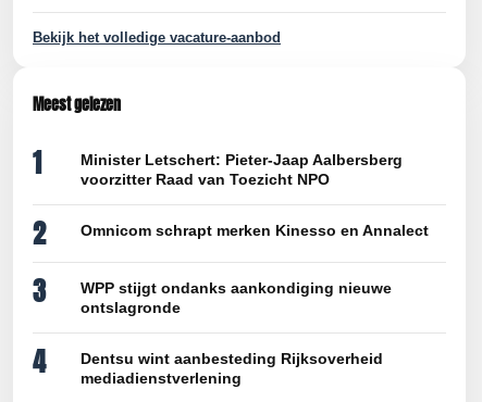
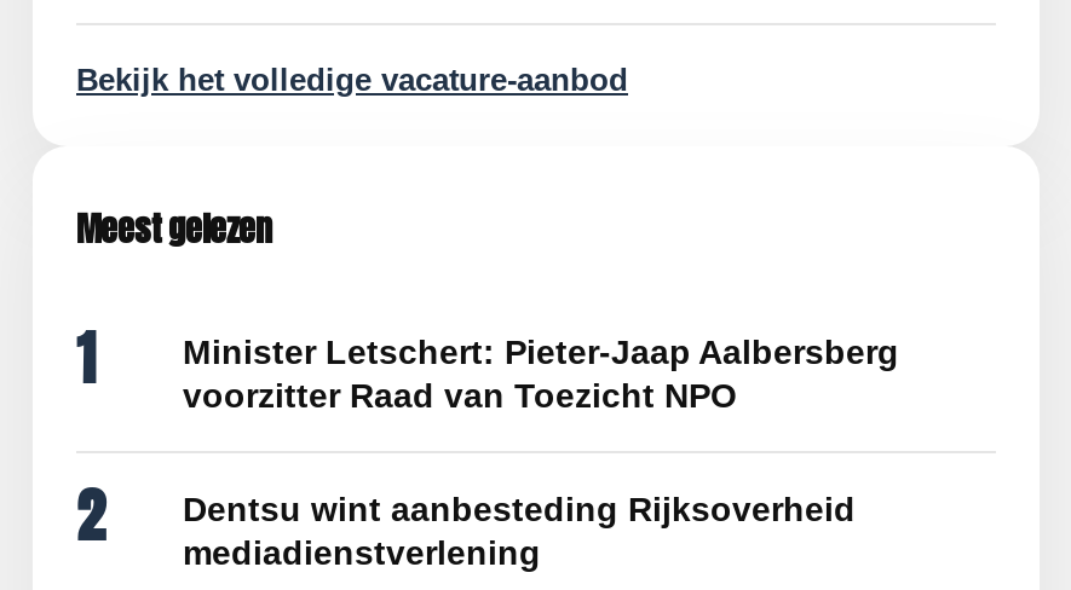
- Omnicom schrapt merken Kinesso en Annalect
- 3
- WPP stijgt ondanks aankondiging nieuwe
- ontslagronde
- 4
